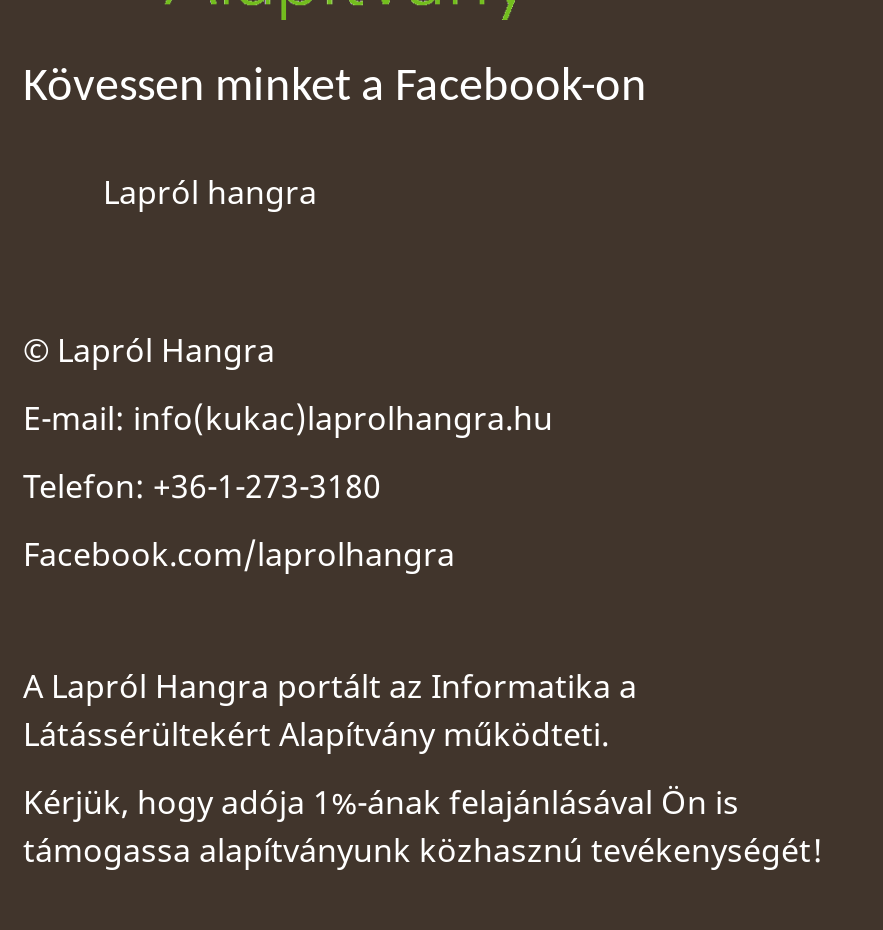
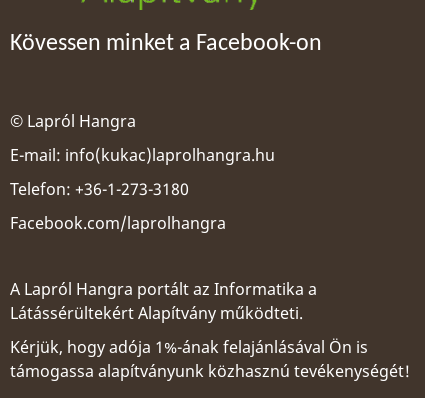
- Lapról hangra
